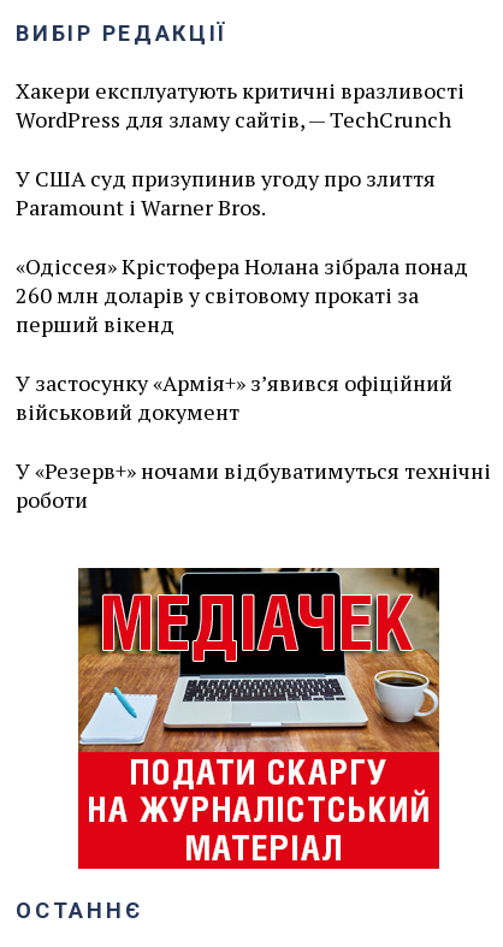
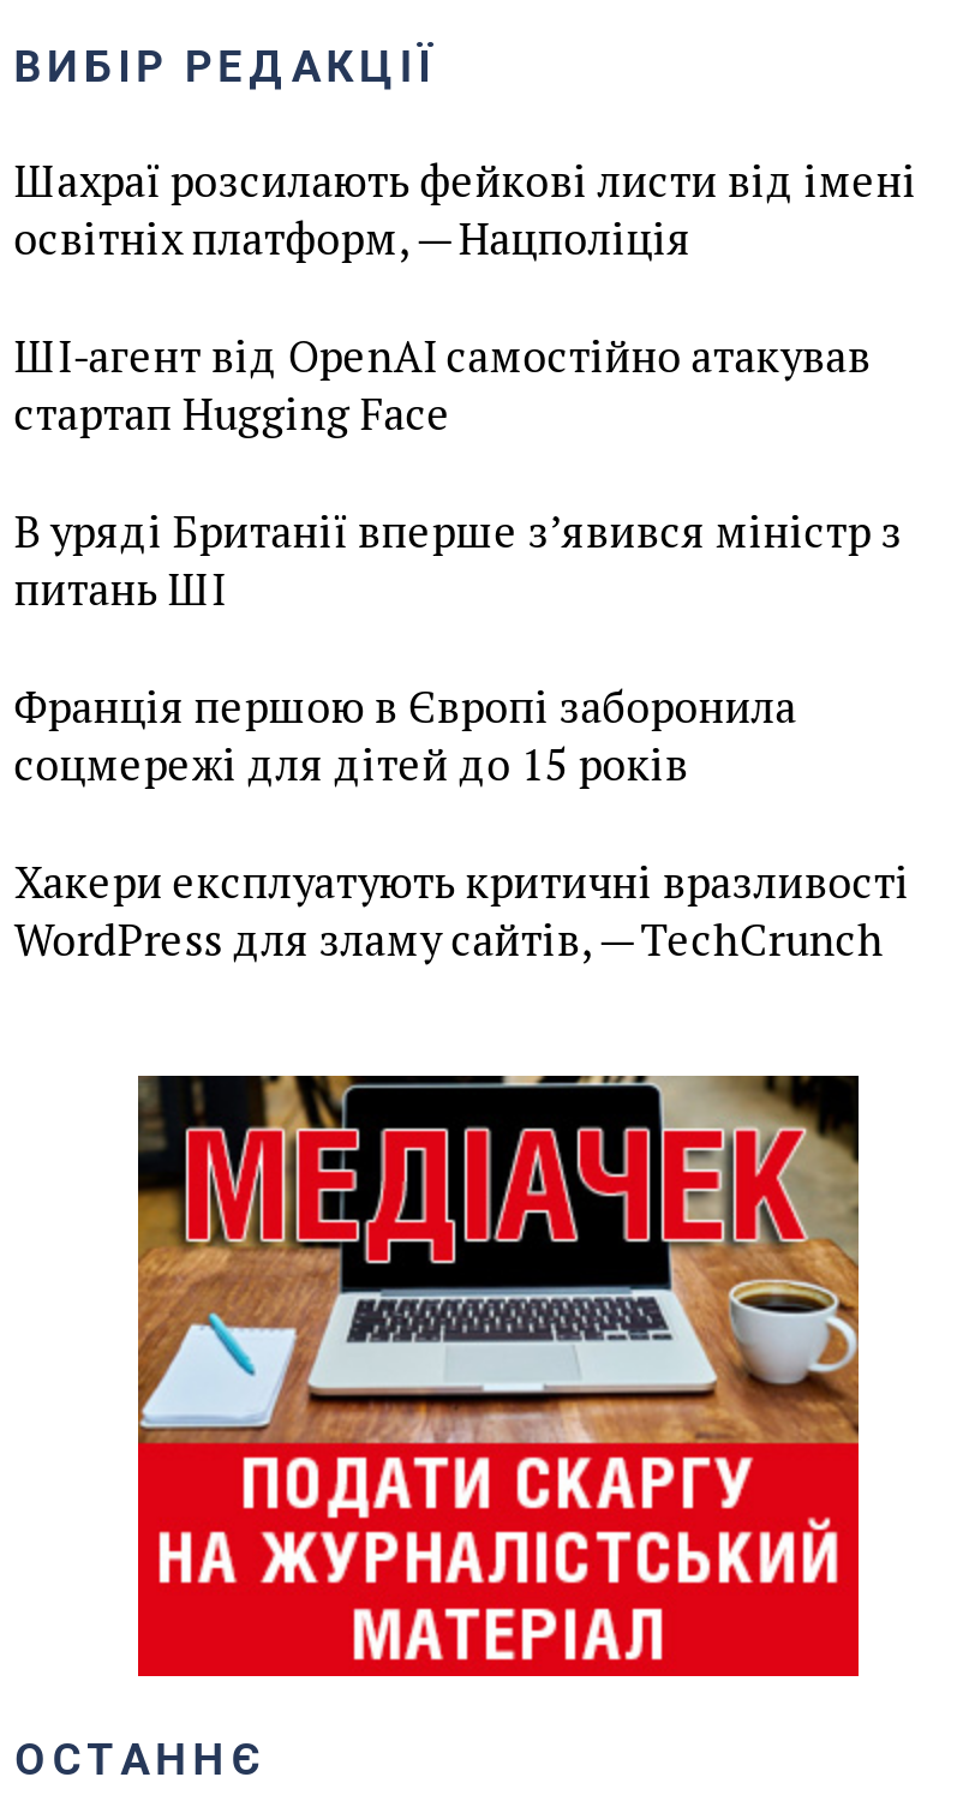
+ Шахраї розсилають фейкові листи від імені
+ освітніх платформ, — Нацполіція
+ ШІ-агент від OpenAI самостійно атакував
+ стартап Hugging Face
+ В уряді Британії вперше зʼявився міністр з
+ питань ШІ
+ Франція першою в Європі заборонила
+ соцмережі для дітей до 15 років

moved down: Хакери експлуатують критичні вразливості | WordPress для зламу сайтів, — TechCrunch

- У США суд призупинив угоду про злиття
- Paramount і Warner Bros.
- «Одіссея» Крістофера Нолана зібрала понад
- 260 млн доларів у світовому прокаті за
- перший вікенд
- У застосунку «Армія+» зʼявився офіційний
- військовий документ
- У «Резерв+» ночами відбуватимуться технічні
- роботи
